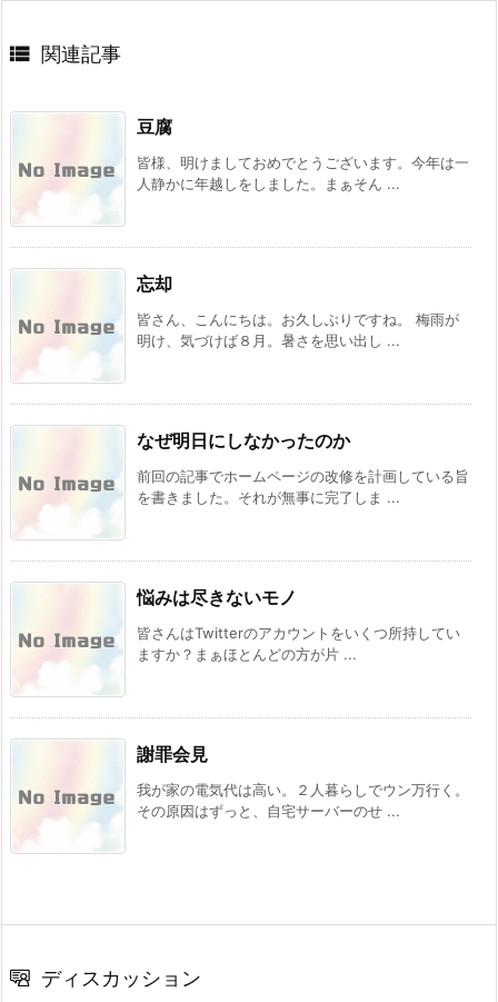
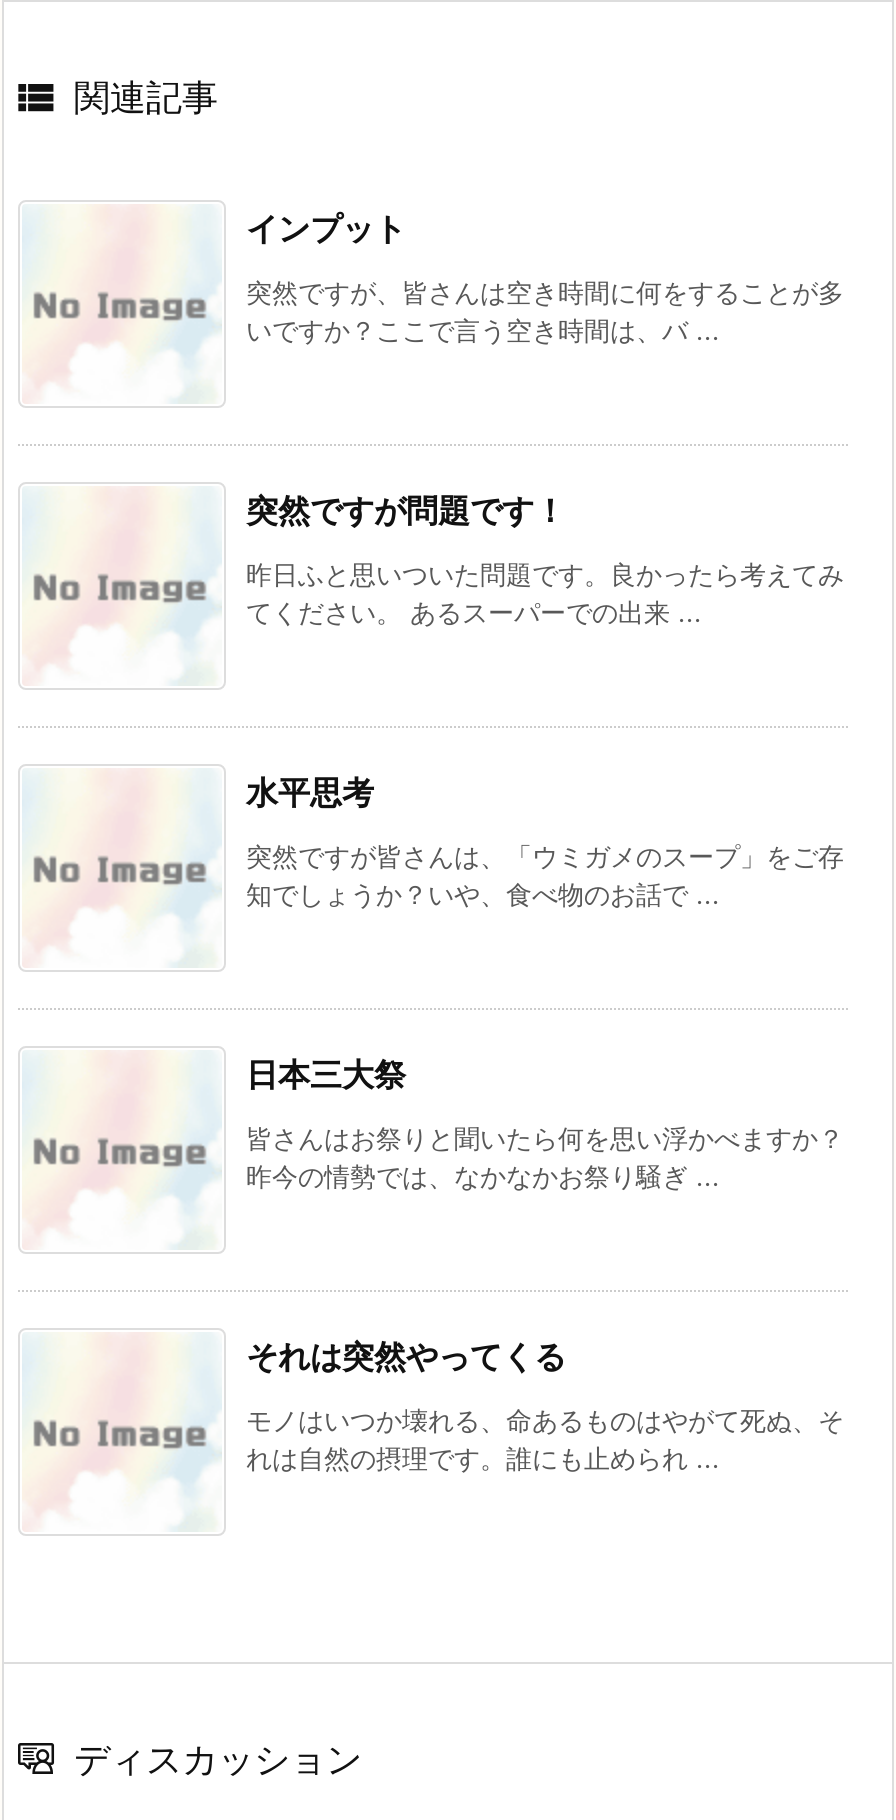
- 豆腐
+ インプット

- 皆様、明けましておめでとうございます。今年は一
- 人静かに年越しをしました。まぁそん ...
+ 突然ですが、皆さんは空き時間に何をすることが多
+ いですか？ここで言う空き時間は、バ ...

- 忘却
+ 突然ですが問題です！

- 皆さん、こんにちは。お久しぶりですね。 梅雨が
- 明け、気づけば８月。暑さを思い出し ...
+ 昨日ふと思いついた問題です。良かったら考えてみ
+ てください。 あるスーパーでの出来 ...

- なぜ明日にしなかったのか
+ 水平思考

- 前回の記事でホームページの改修を計画している旨
- を書きました。それが無事に完了しま ...
+ 突然ですが皆さんは、「ウミガメのスープ」をご存
+ 知でしょうか？いや、食べ物のお話で ...

- 悩みは尽きないモノ
+ 日本三大祭

- 皆さんはTwitterのアカウントをいくつ所持してい
- ますか？まぁほとんどの方が片 ...
+ 皆さんはお祭りと聞いたら何を思い浮かべますか？
+ 昨今の情勢では、なかなかお祭り騒ぎ ...

- 謝罪会見
+ それは突然やってくる

- 我が家の電気代は高い。２人暮らしでウン万行く。
- その原因はずっと、自宅サーバーのせ ...
+ モノはいつか壊れる、命あるものはやがて死ぬ、そ
+ れは自然の摂理です。誰にも止められ ...
